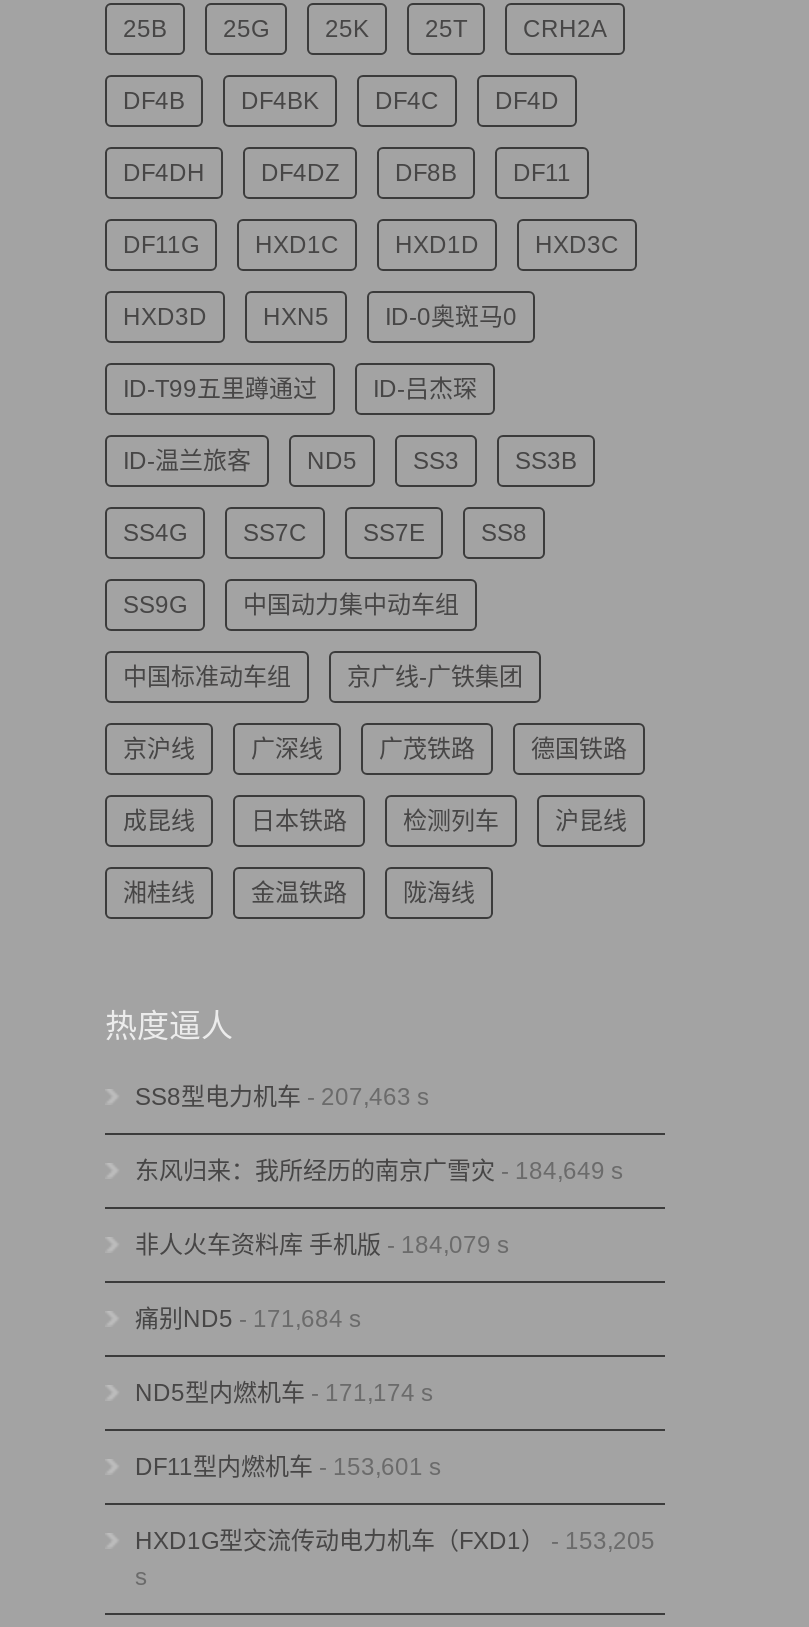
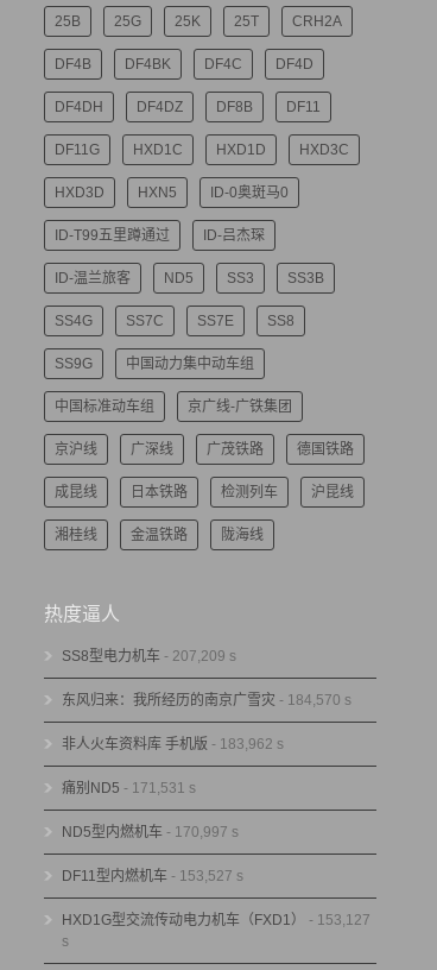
- SS8型电力机车- 207,463 s
+ SS8型电力机车- 207,209 s

- 东风归来：我所经历的南京广雪灾- 184,649 s
+ 东风归来：我所经历的南京广雪灾- 184,570 s

- 非人火车资料库 手机版- 184,079 s
+ 非人火车资料库 手机版- 183,962 s

- 痛别ND5 - 171,684 s
+ 痛别ND5 - 171,531 s

- ND5型内燃机车- 171,174 s
+ ND5型内燃机车- 170,997 s

- DF11型内燃机车- 153,601 s
+ DF11型内燃机车- 153,527 s

- HXD1G型交流传动电力机车（FXD1）- 153,205
+ HXD1G型交流传动电力机车（FXD1）- 153,127
